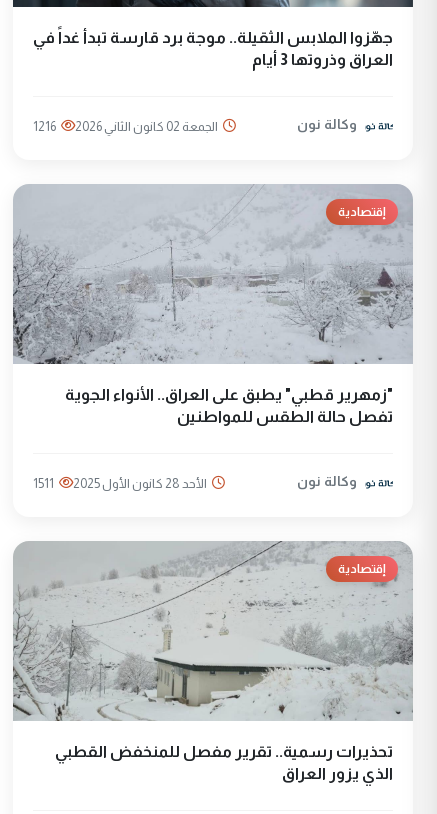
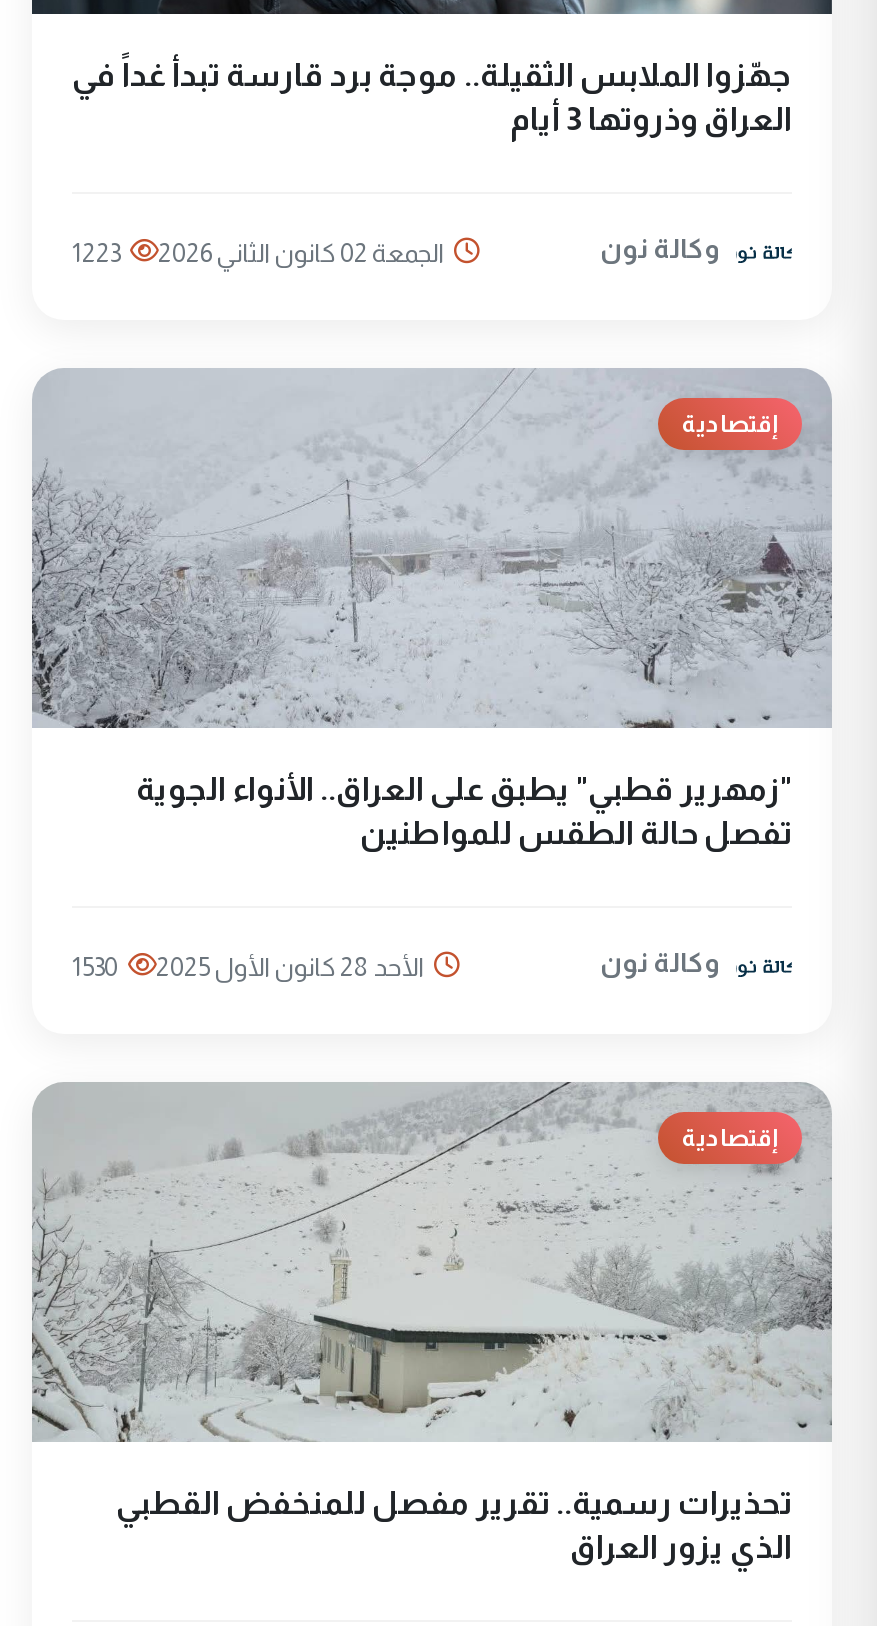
- 1216
+ 1223

- 1511
+ 1530
